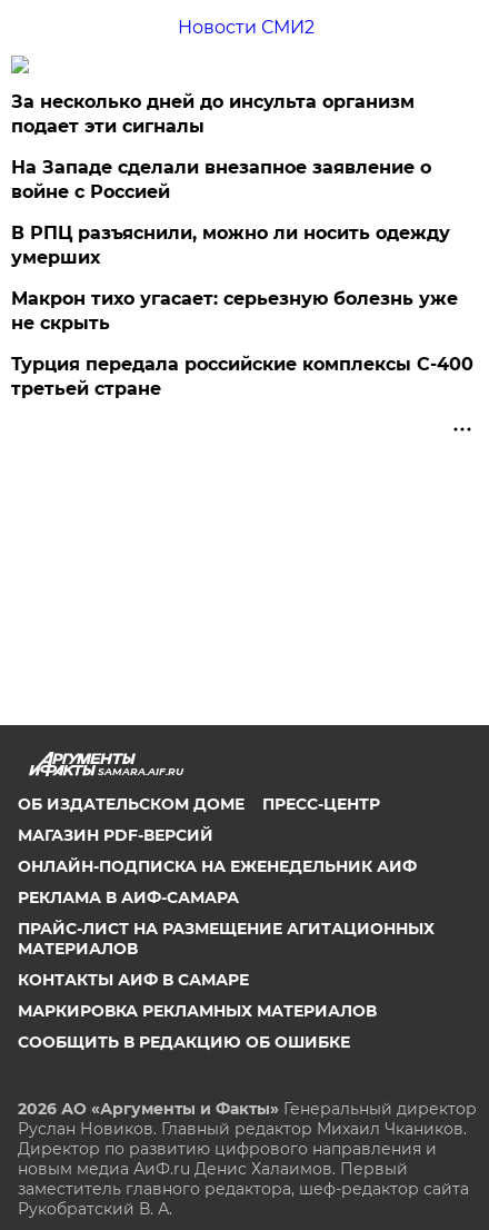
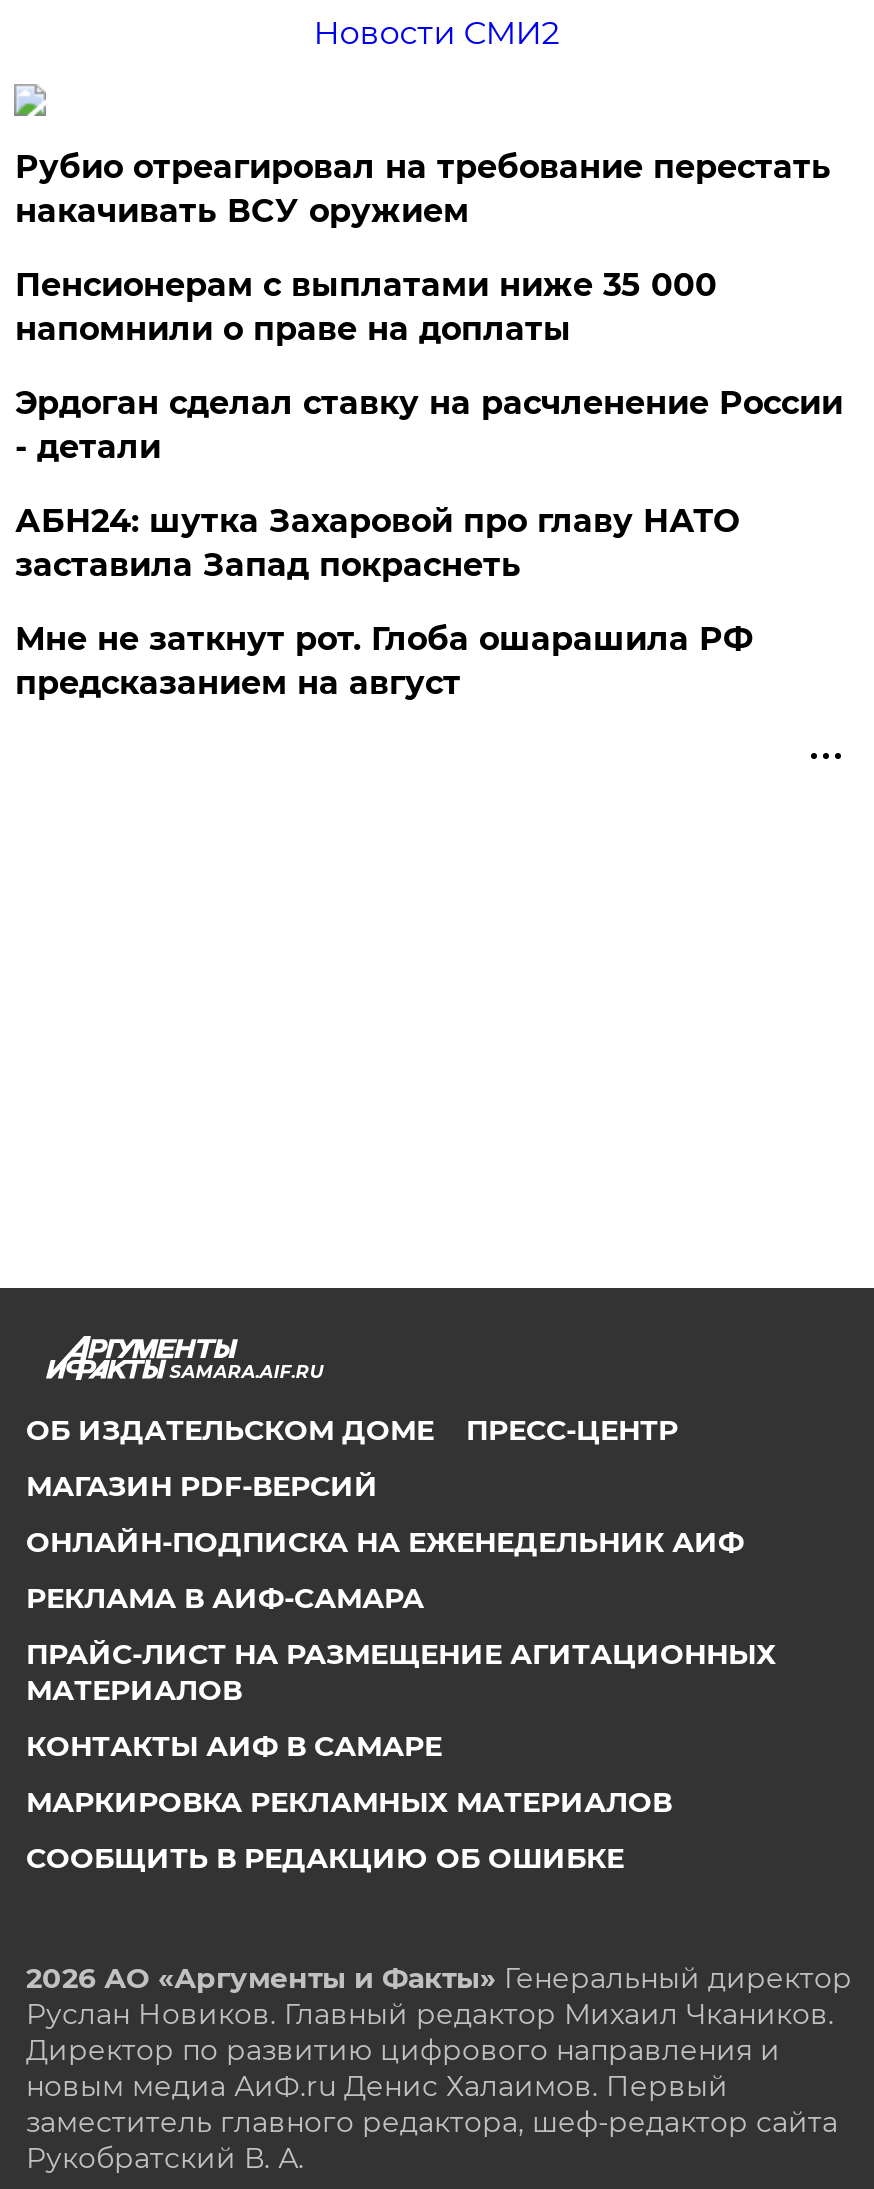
- За несколько дней до инсульта организм
- подает эти сигналы
+ Рубио отреагировал на требование перестать
+ накачивать ВСУ оружием

- На Западе сделали внезапное заявление о
- войне с Россией
+ Пенсионерам с выплатами ниже 35 000
+ напомнили о праве на доплаты

- В РПЦ разъяснили, можно ли носить одежду
- умерших
+ Эрдоган сделал ставку на расчленение России
+ - детали

- Макрон тихо угасает: серьезную болезнь уже
- не скрыть
+ АБН24: шутка Захаровой про главу НАТО
+ заставила Запад покраснеть

- Турция передала российские комплексы С-400
- третьей стране
+ Мне не заткнут рот. Глоба ошарашила РФ
+ предсказанием на август
